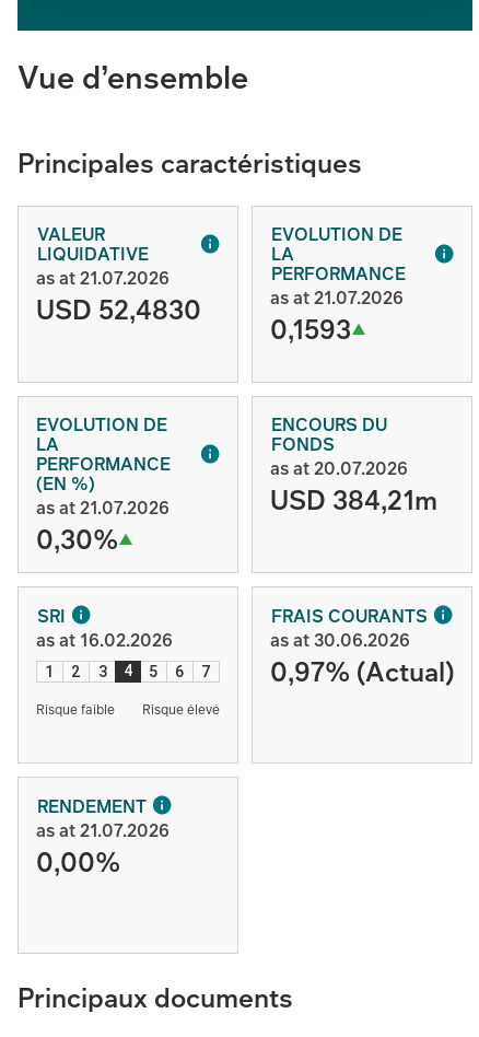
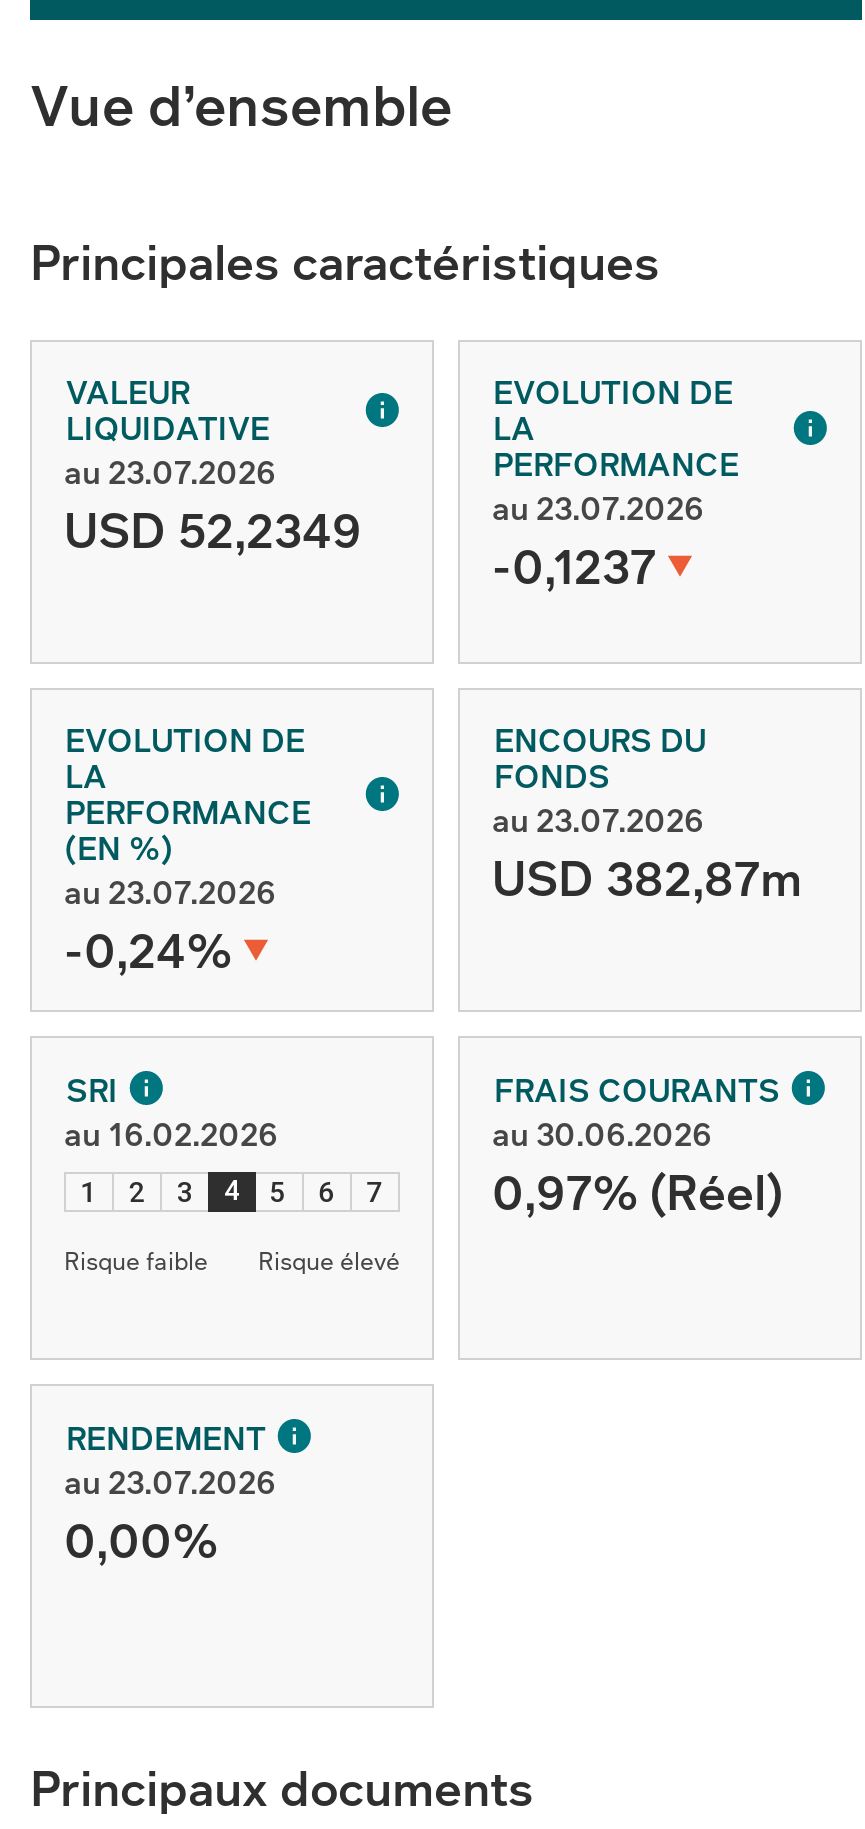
- as at 21.07.2026
- USD 52,4830
+ au 23.07.2026
+ USD 52,2349

- as at 21.07.2026
- 0,1593
+ au 23.07.2026
+ -0,1237

- as at 20.07.2026
- USD 384,21m
+ au 23.07.2026
+ USD 382,87m

- as at 21.07.2026
- 0,30%
+ au 23.07.2026
+ -0,24%

- as at 16.02.2026
+ au 16.02.2026

- as at 30.06.2026
- 0,97% (Actual)
+ au 30.06.2026
+ 0,97% (Réel)

- as at 21.07.2026
+ au 23.07.2026
